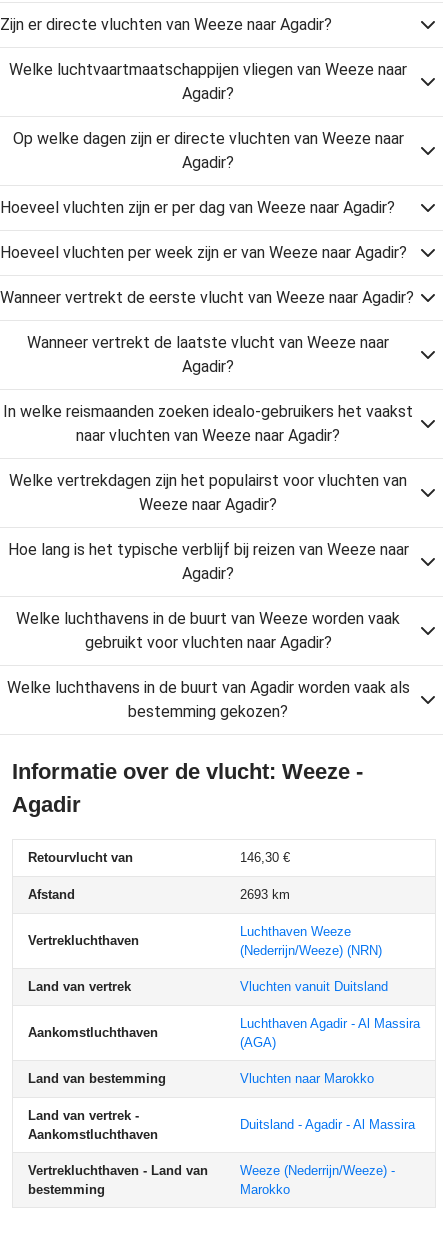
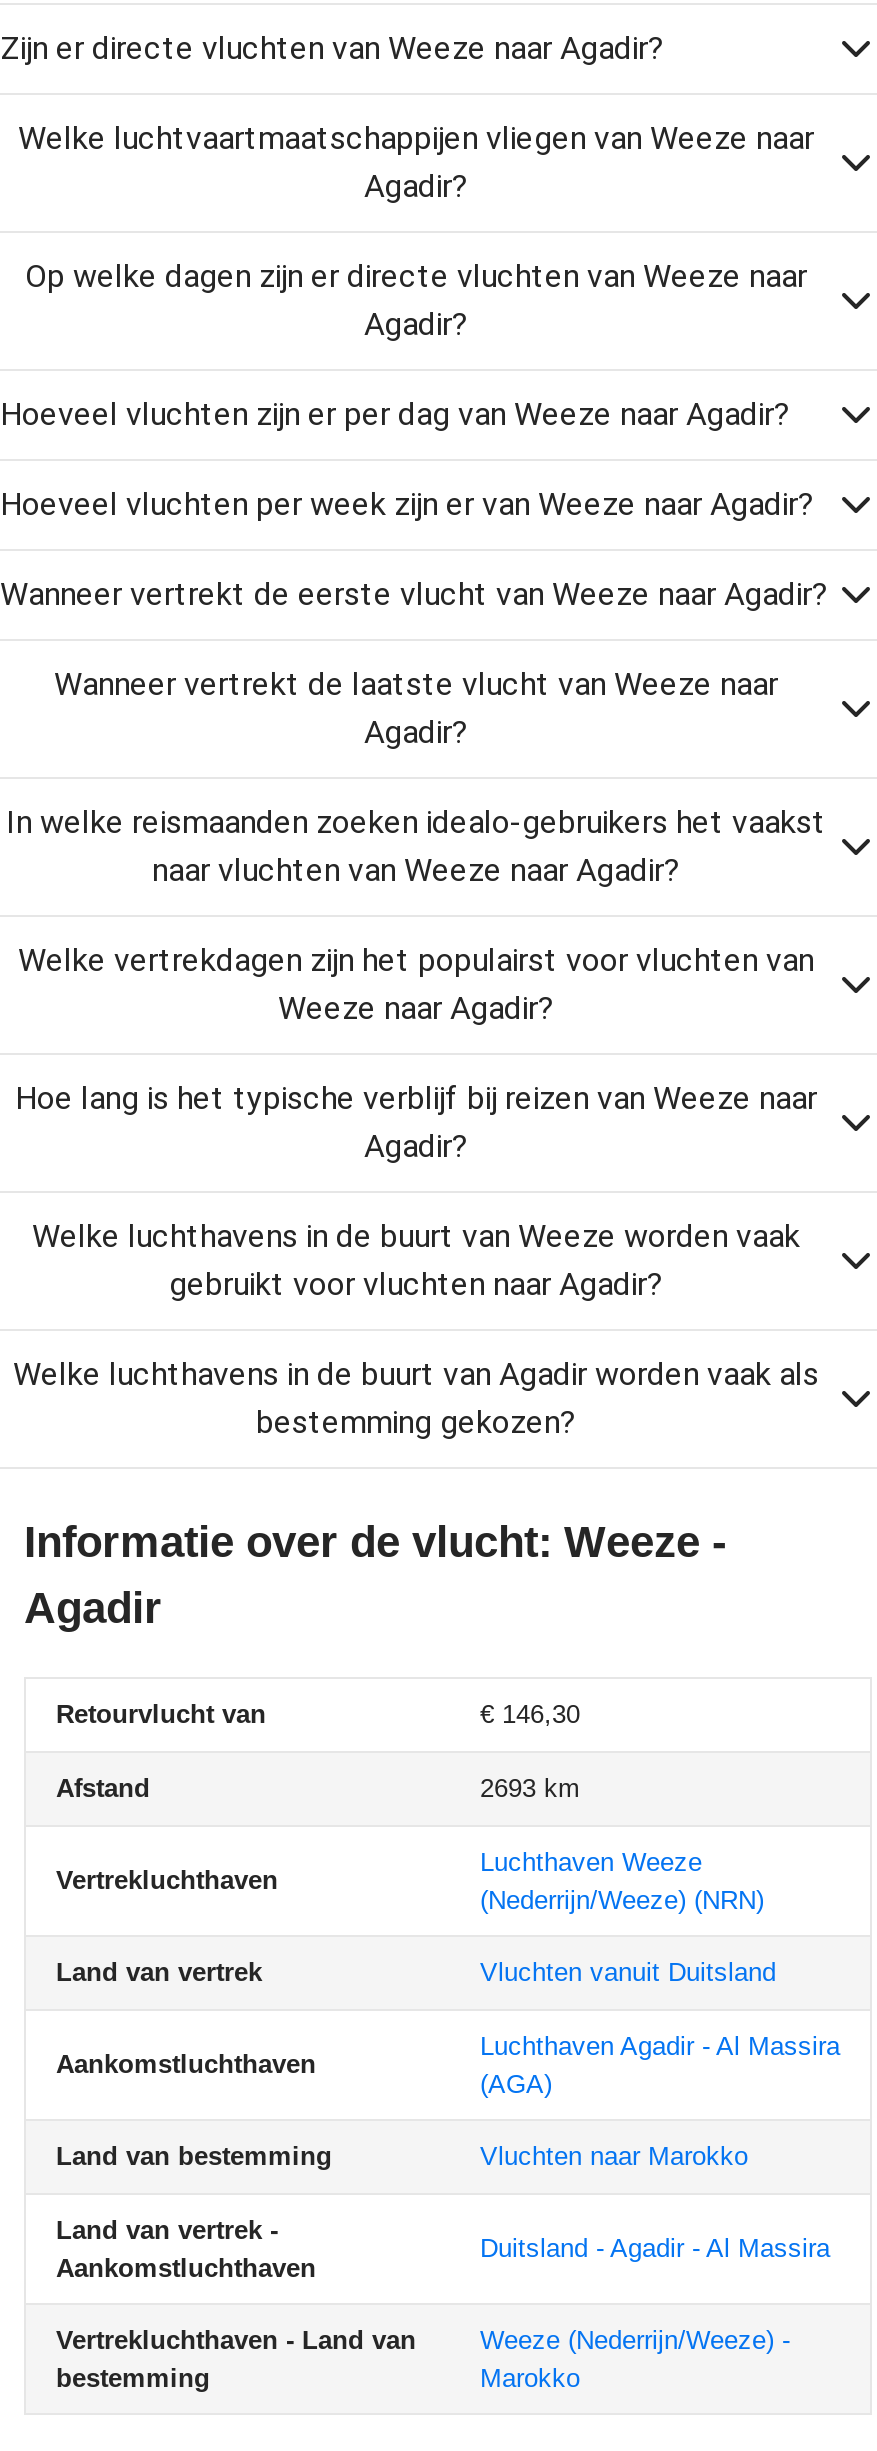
- 146,30 €
+ € 146,30
